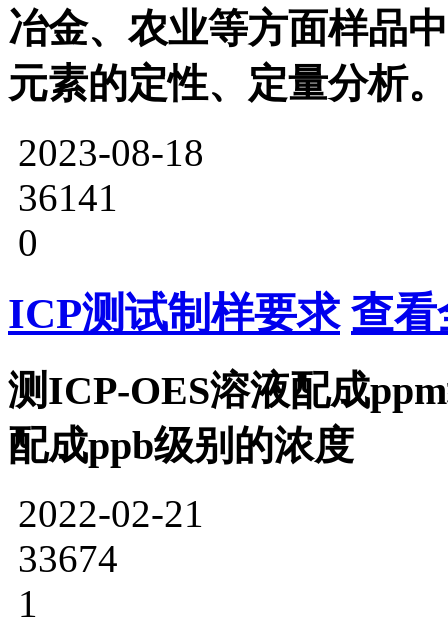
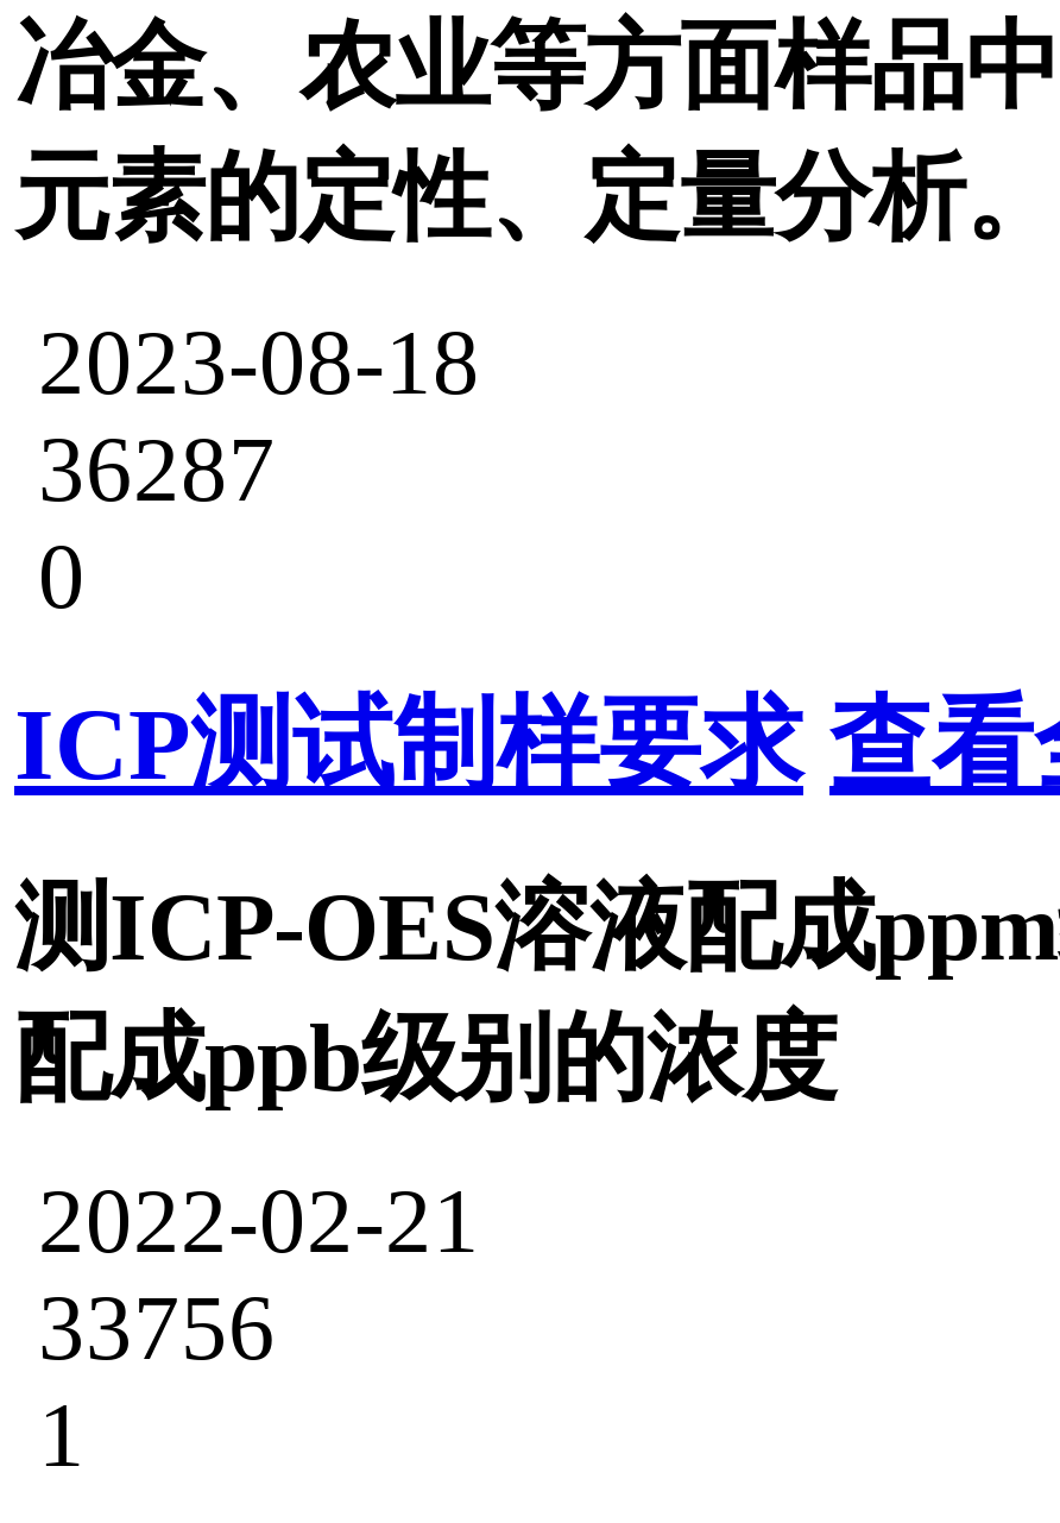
- 36141
+ 36287

- 33674
+ 33756
